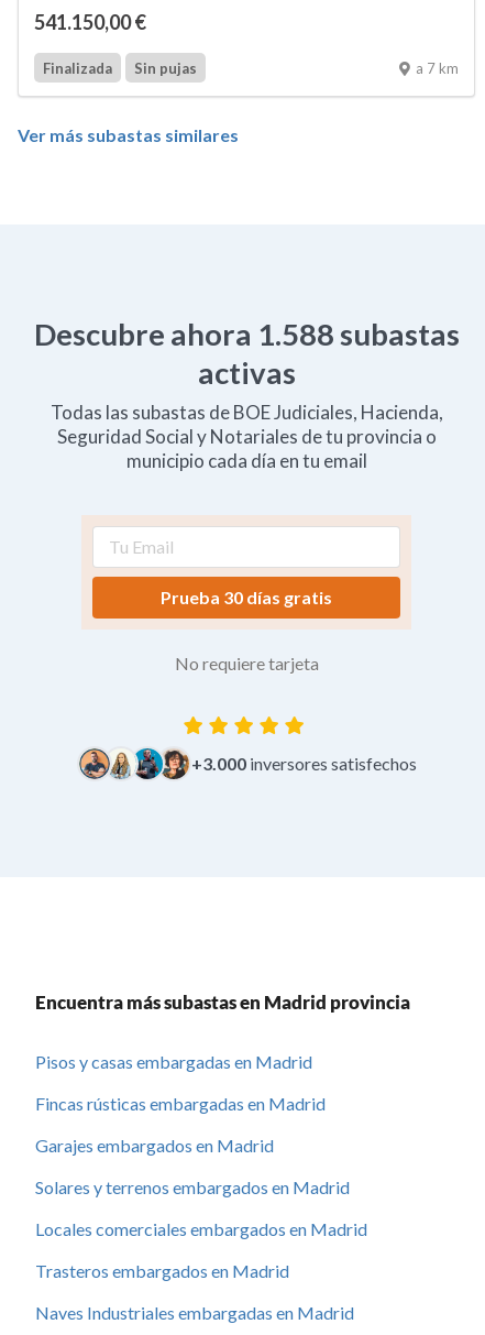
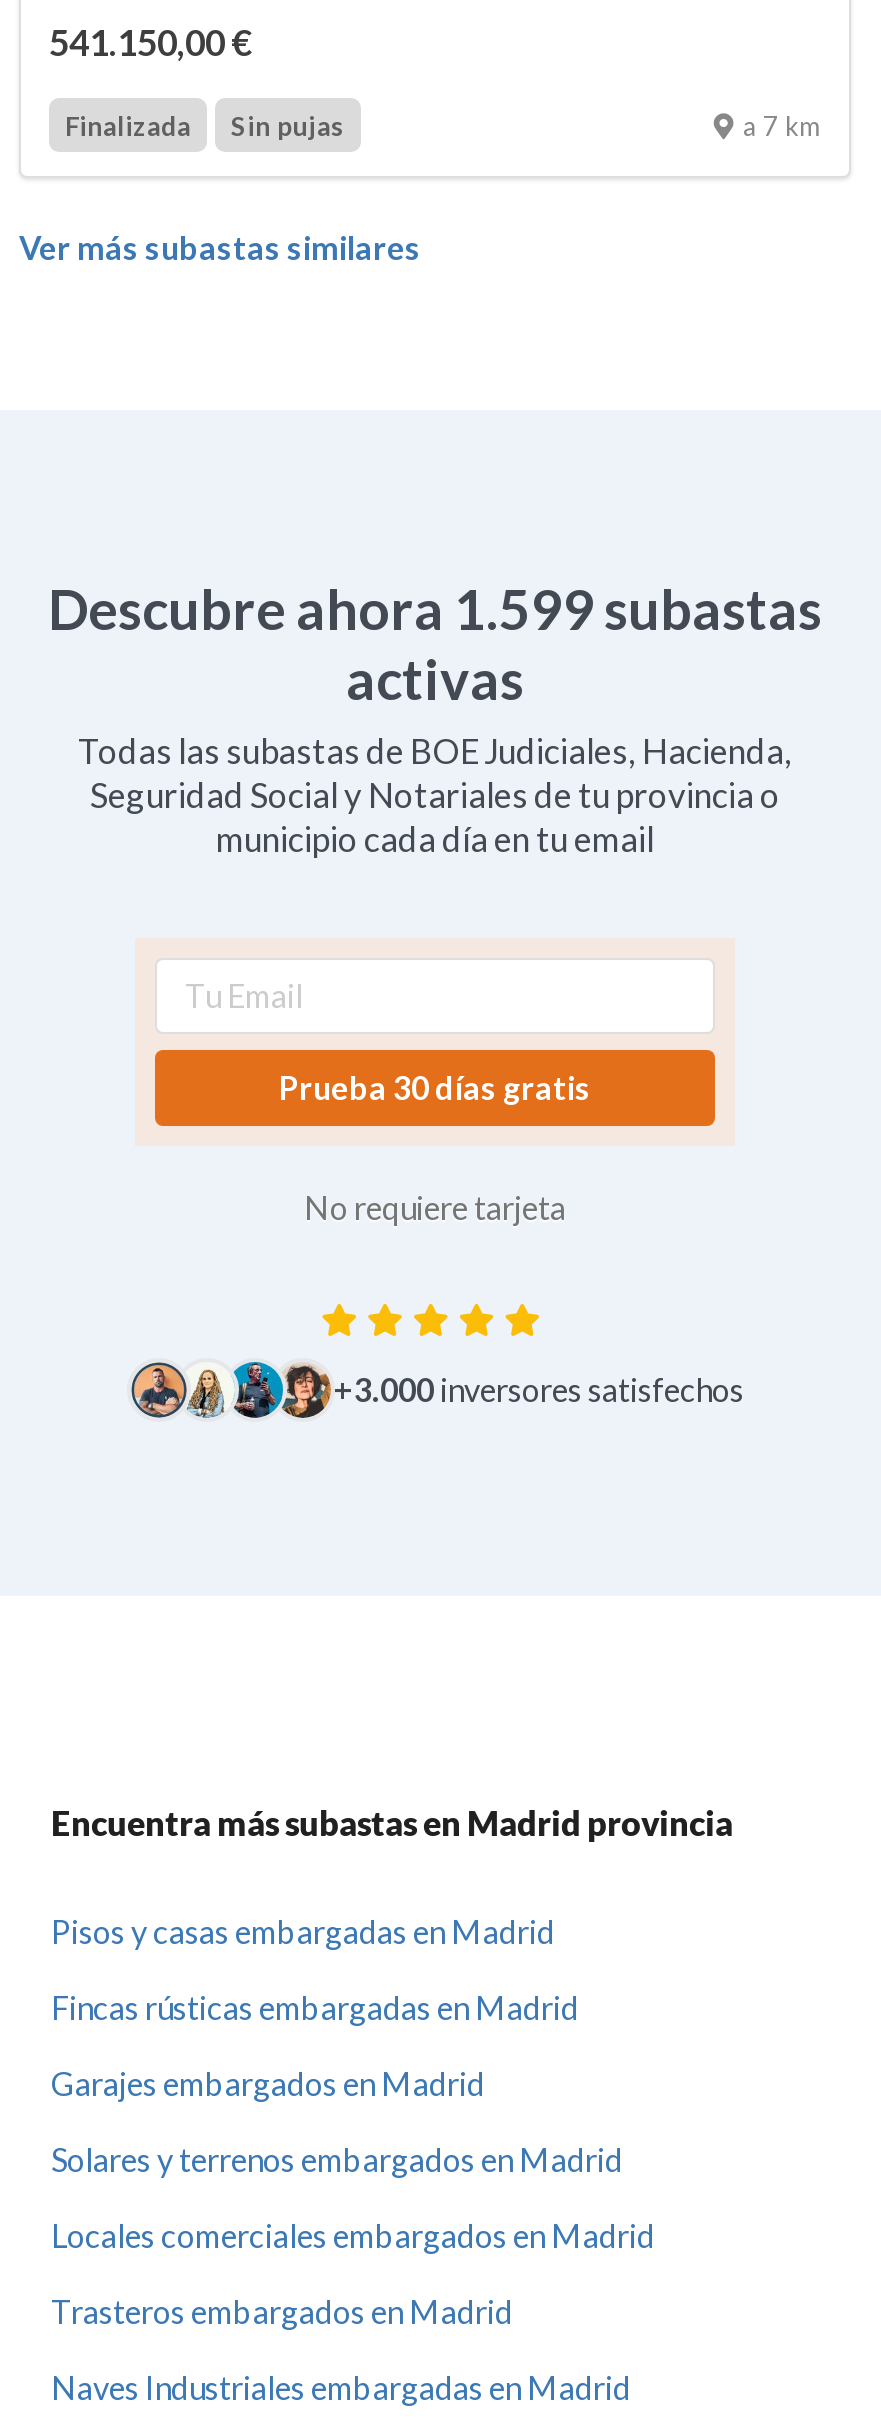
- Descubre ahora 1.588 subastas
+ Descubre ahora 1.599 subastas
